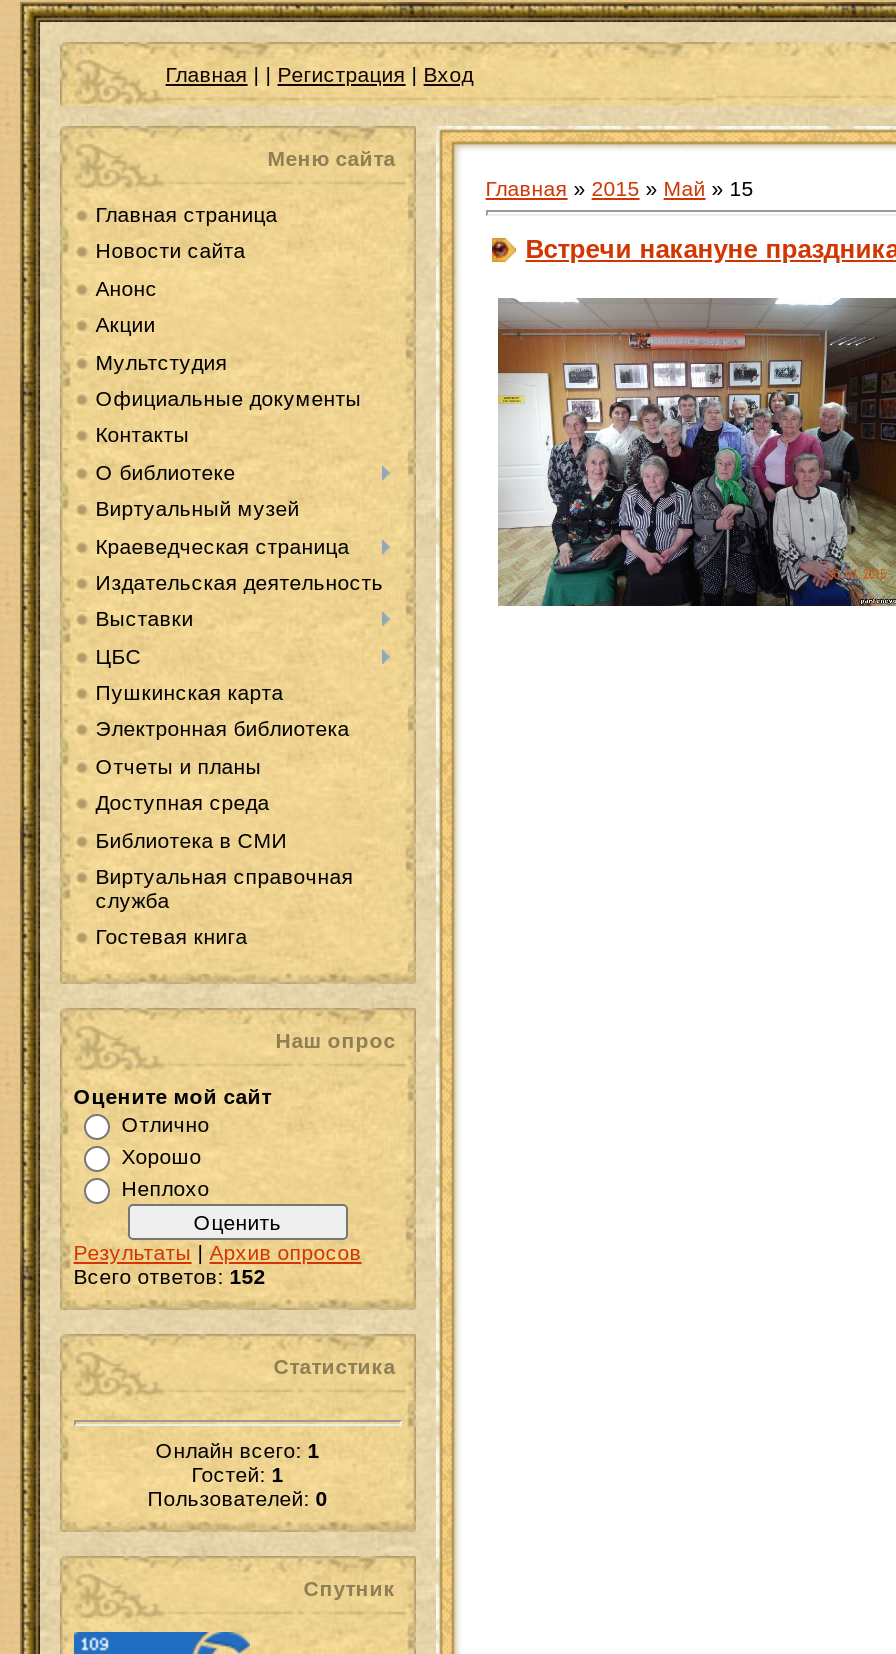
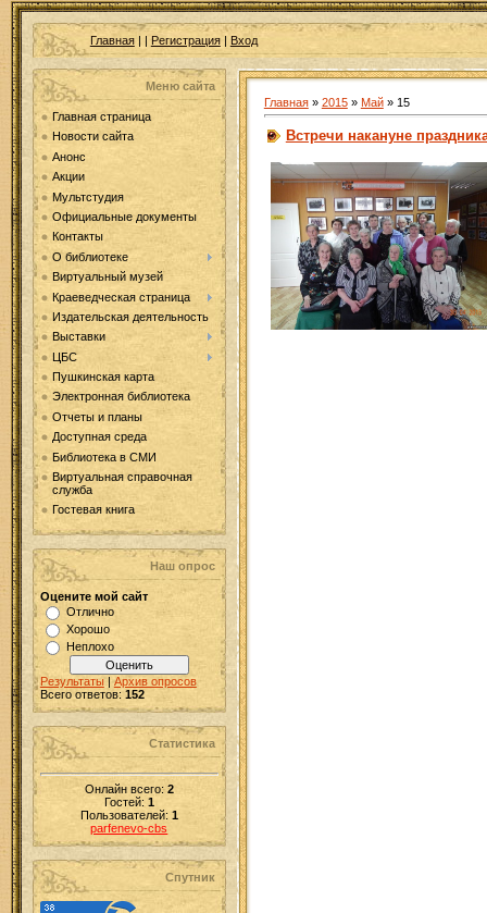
- Онлайн всего: 1
+ Онлайн всего: 2

- Пользователей: 0
+ Пользователей: 1
+ parfenevo-cbs
